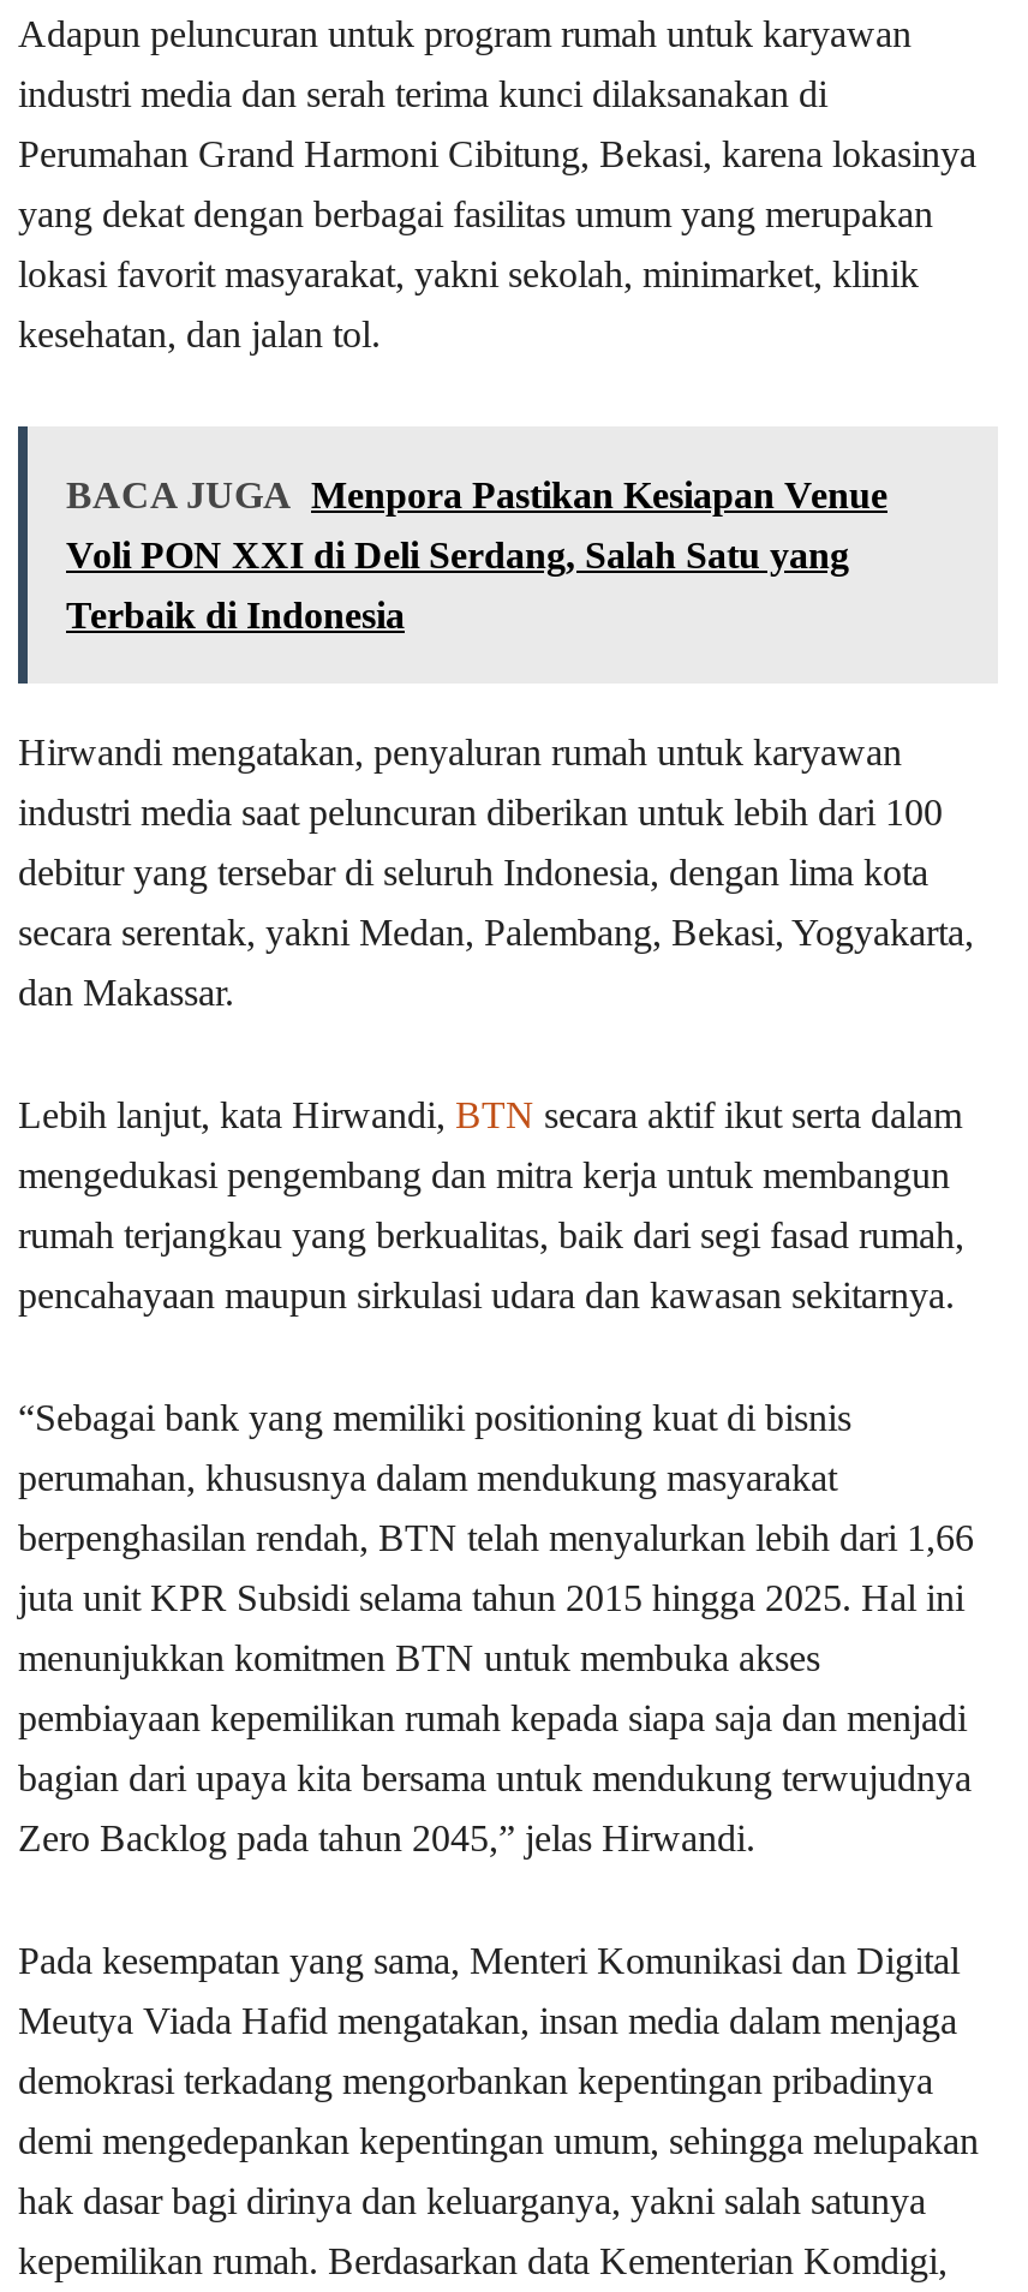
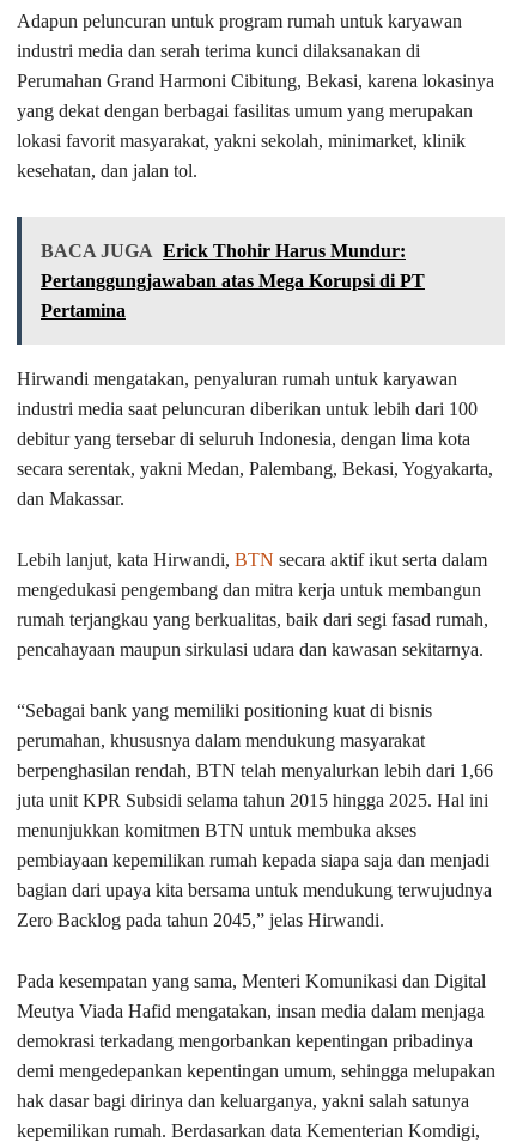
- BACA JUGA Menpora Pastikan Kesiapan Venue
+ BACA JUGA Erick Thohir Harus Mundur:

- Voli PON XXI di Deli Serdang, Salah Satu yang
+ Pertanggungjawaban atas Mega Korupsi di PT

- Terbaik di Indonesia
+ Pertamina
